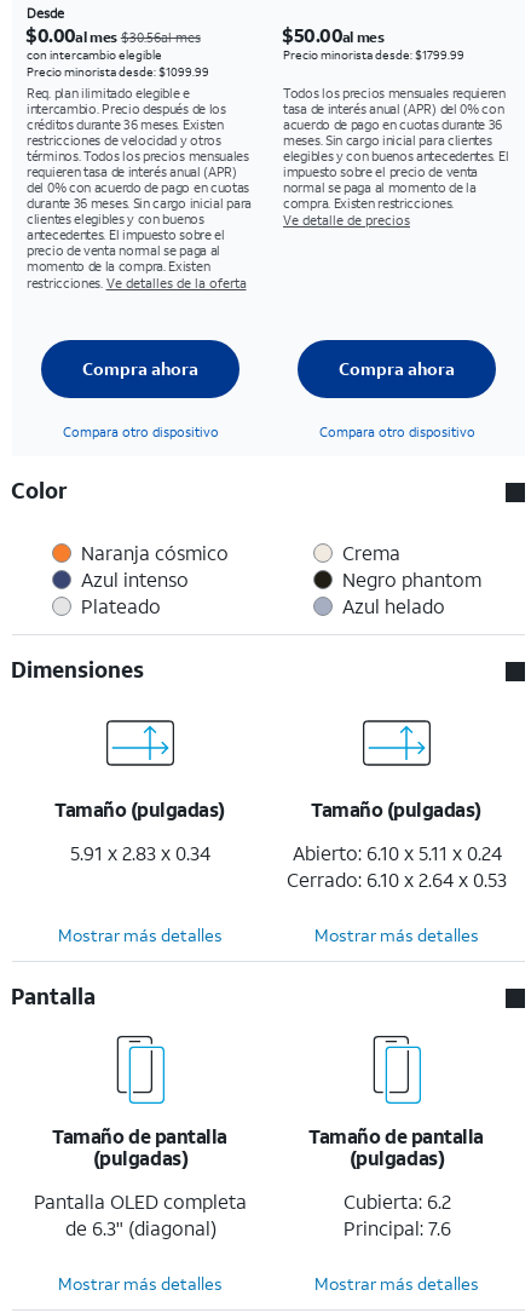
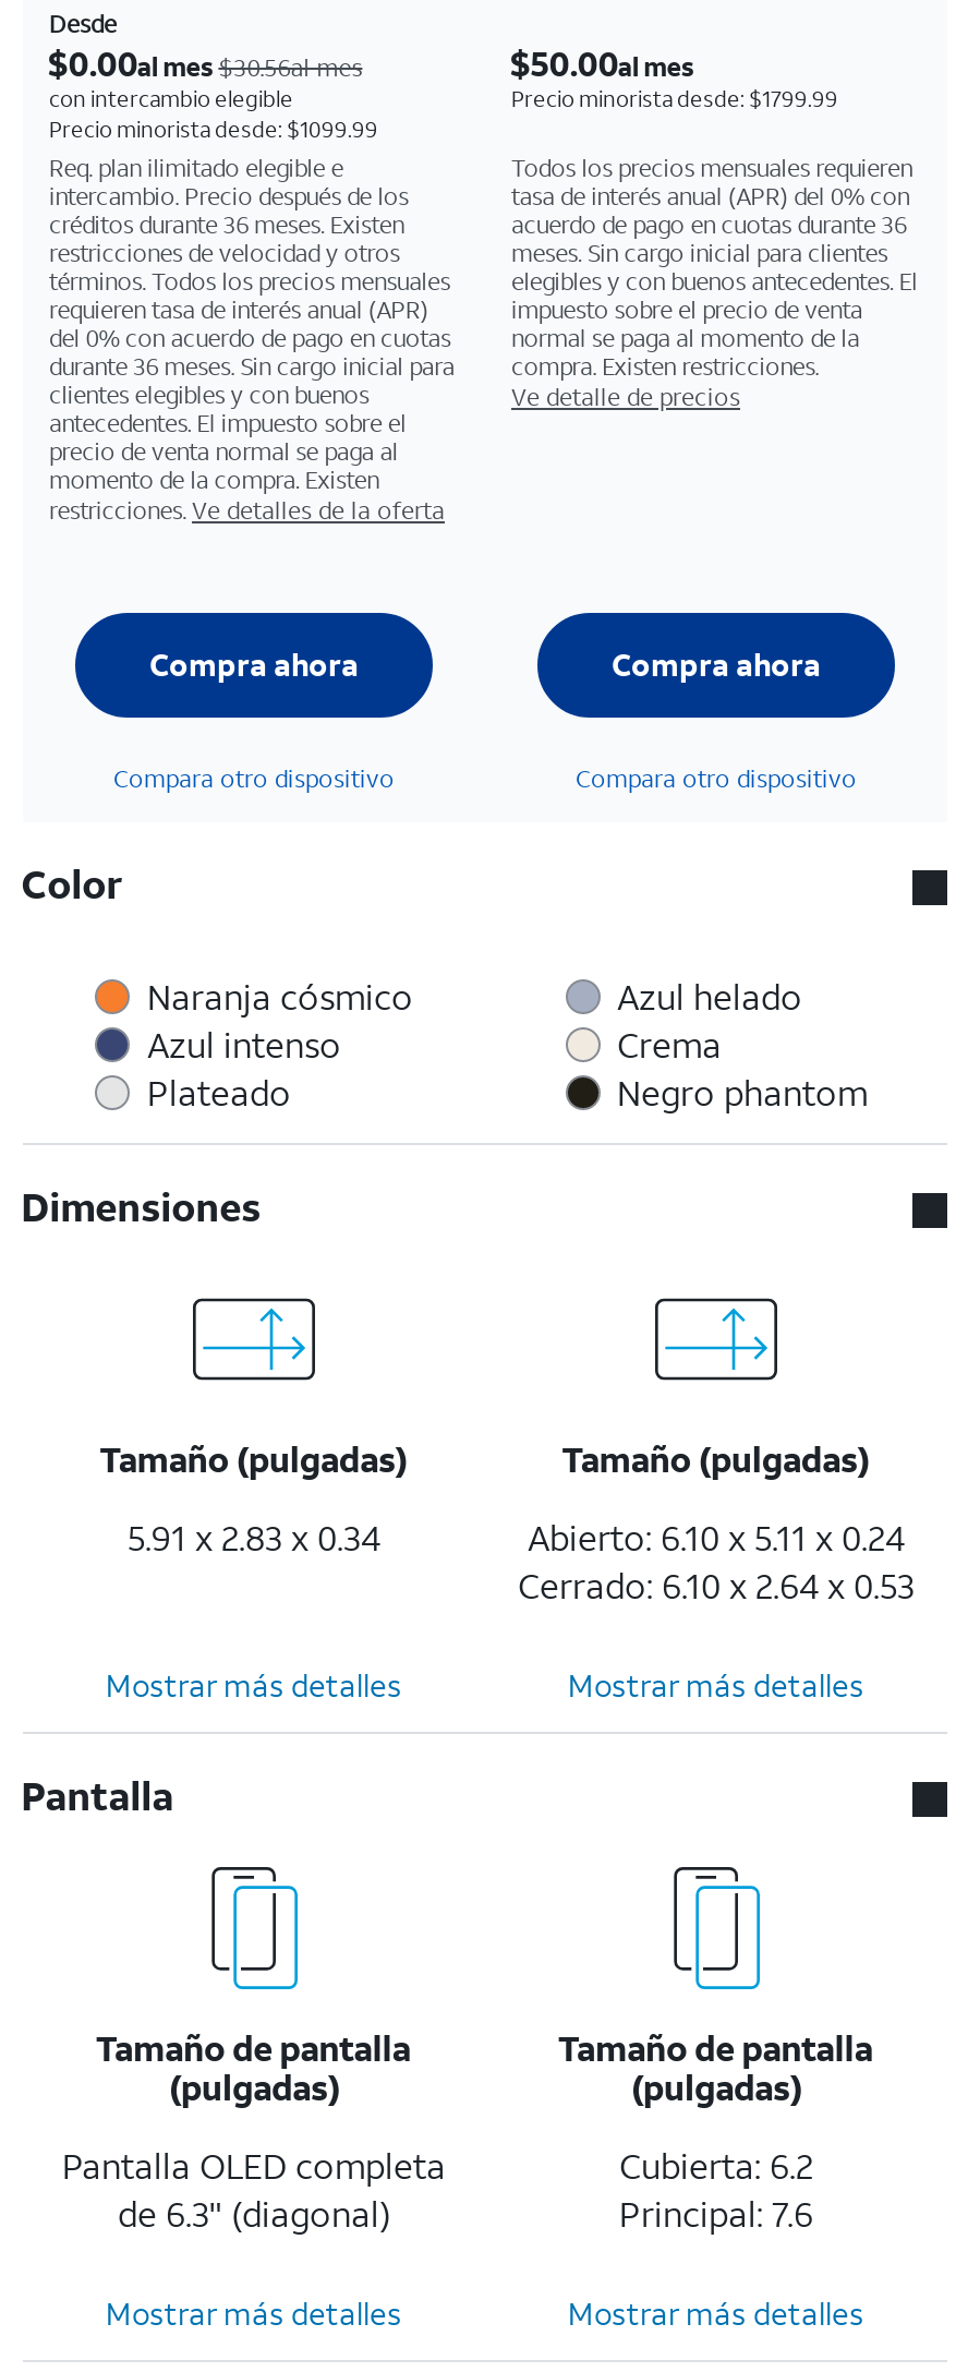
moved down: Crema | Negro phantom

moved up: Azul helado
